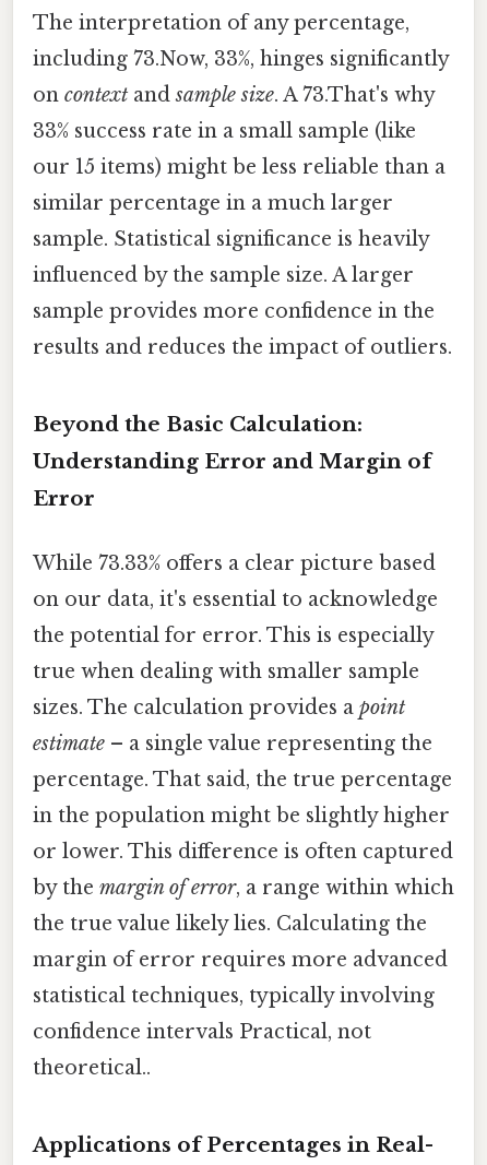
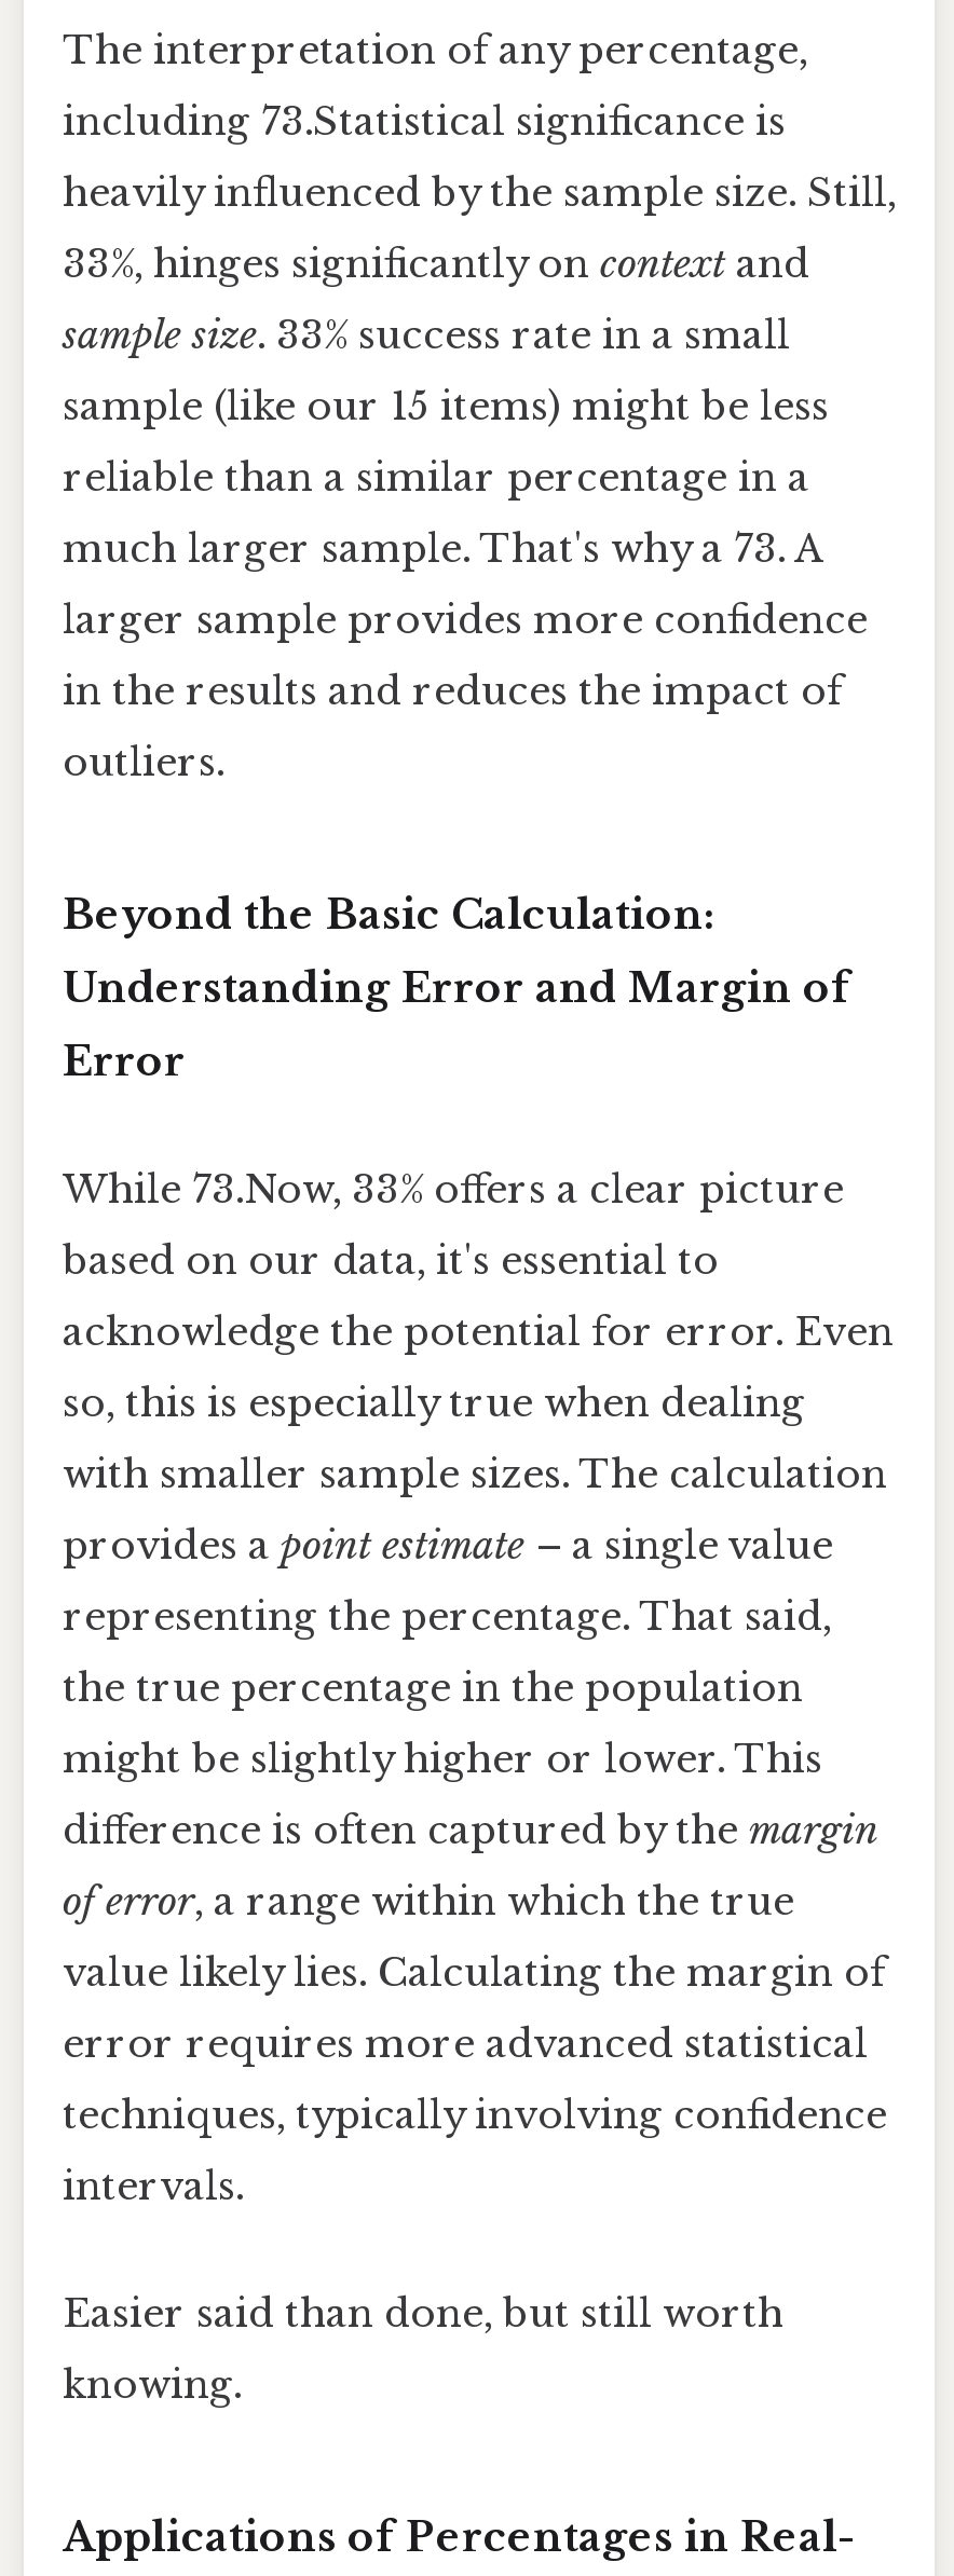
- including 73.Now, 33%, hinges significantly
- on context and sample size. A 73.That's why
- 33% success rate in a small sample (like
- our 15 items) might be less reliable than a
- similar percentage in a much larger
- sample. Statistical significance is heavily
- influenced by the sample size. A larger
- sample provides more confidence in the
- results and reduces the impact of outliers.
+ including 73.Statistical significance is
+ heavily influenced by the sample size. Still,
+ 33%, hinges significantly on context and
+ sample size. 33% success rate in a small
+ sample (like our 15 items) might be less
+ reliable than a similar percentage in a
+ much larger sample. That's why a 73. A
+ larger sample provides more confidence
+ in the results and reduces the impact of
+ outliers.

- While 73.33% offers a clear picture based
- on our data, it's essential to acknowledge
- the potential for error. This is especially
- true when dealing with smaller sample
- sizes. The calculation provides a point
- estimate – a single value representing the
- percentage. That said, the true percentage
- in the population might be slightly higher
- or lower. This difference is often captured
- by the margin of error, a range within which
- the true value likely lies. Calculating the
- margin of error requires more advanced
- statistical techniques, typically involving
- confidence intervals Practical, not
- theoretical..
+ While 73.Now, 33% offers a clear picture
+ based on our data, it's essential to
+ acknowledge the potential for error. Even
+ so, this is especially true when dealing
+ with smaller sample sizes. The calculation
+ provides a point estimate – a single value
+ representing the percentage. That said,
+ the true percentage in the population
+ might be slightly higher or lower. This
+ difference is often captured by the margin
+ of error, a range within which the true
+ value likely lies. Calculating the margin of
+ error requires more advanced statistical
+ techniques, typically involving confidence
+ intervals.
+ Easier said than done, but still worth
+ knowing.
